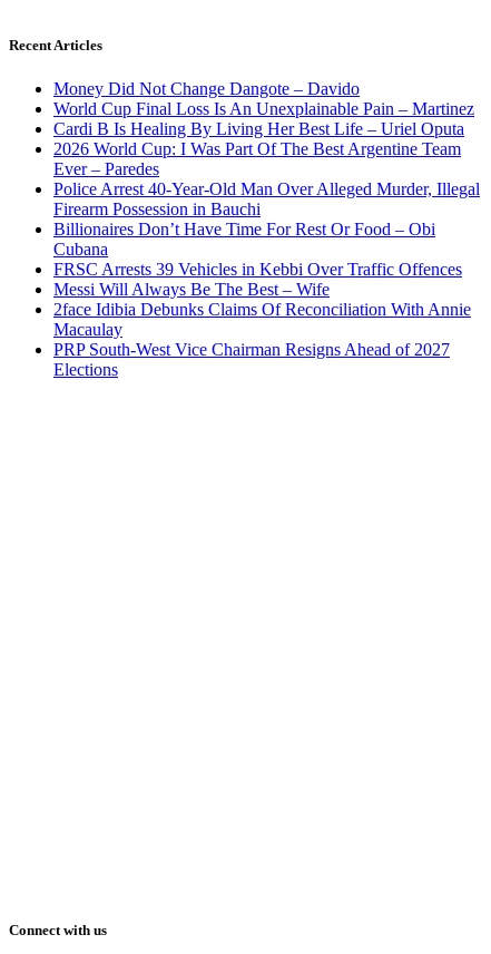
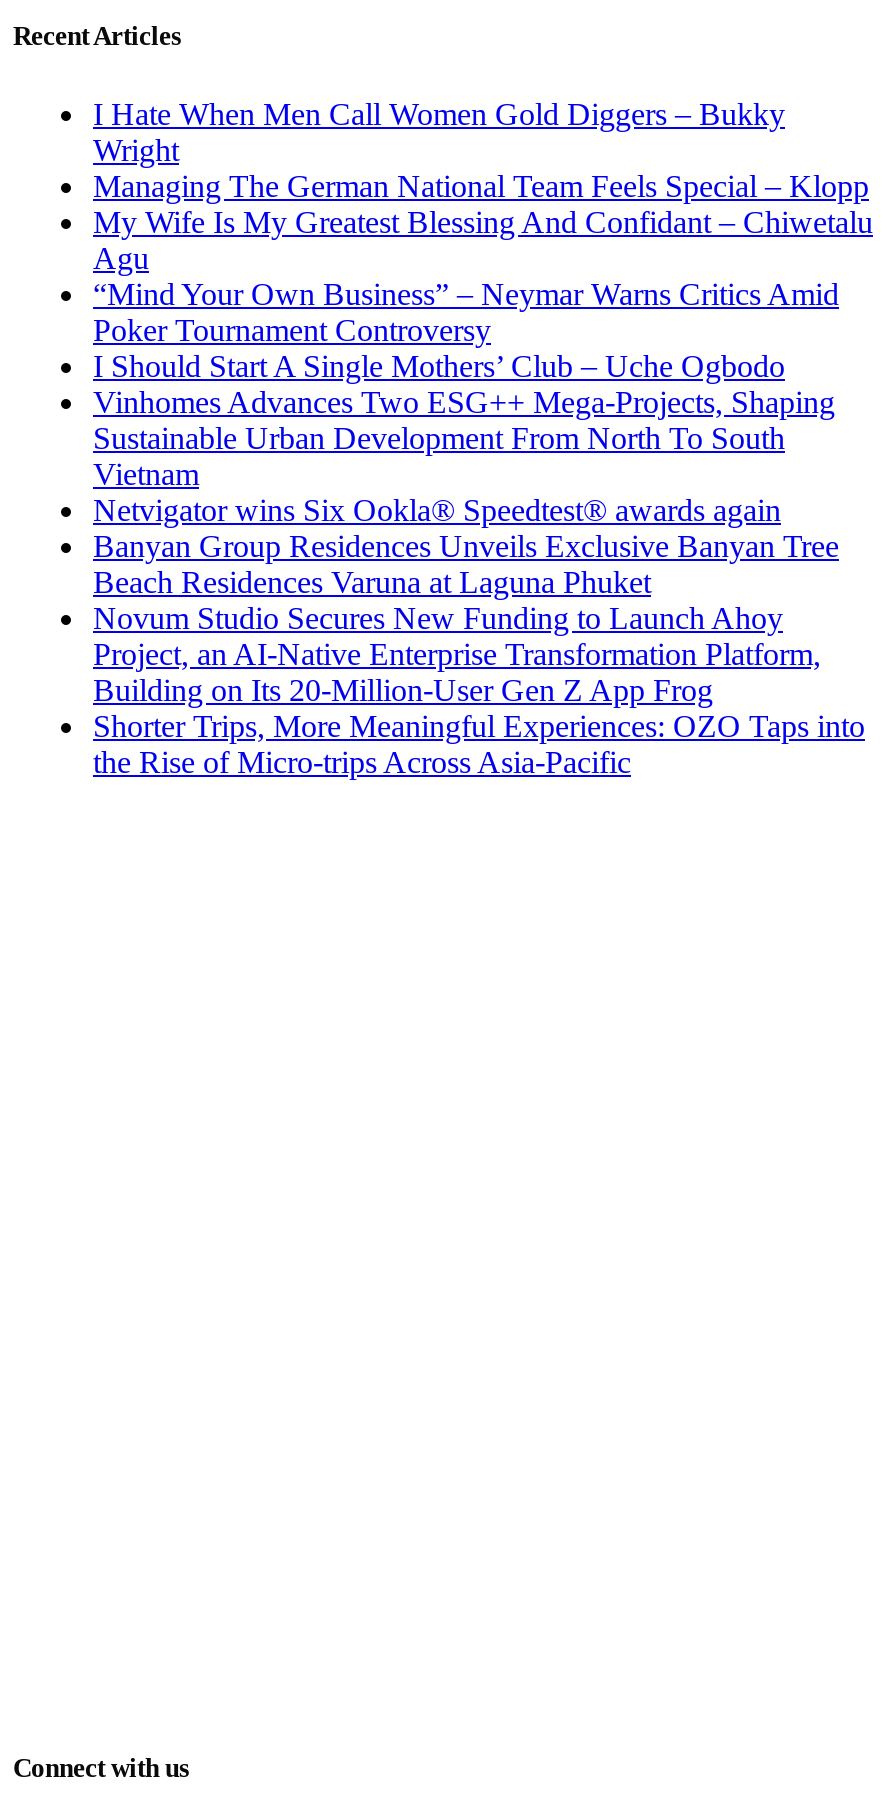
- Money Did Not Change Dangote – Davido
- World Cup Final Loss Is An Unexplainable Pain – Martinez
- Cardi B Is Healing By Living Her Best Life – Uriel Oputa
- 2026 World Cup: I Was Part Of The Best Argentine Team
- Ever – Paredes
- Police Arrest 40-Year-Old Man Over Alleged Murder, Illegal
- Firearm Possession in Bauchi
- Billionaires Don’t Have Time For Rest Or Food – Obi
- Cubana
- FRSC Arrests 39 Vehicles in Kebbi Over Traffic Offences
- Messi Will Always Be The Best – Wife
- 2face Idibia Debunks Claims Of Reconciliation With Annie
- Macaulay
- PRP South-West Vice Chairman Resigns Ahead of 2027
- Elections
+ I Hate When Men Call Women Gold Diggers – Bukky
+ Wright
+ Managing The German National Team Feels Special – Klopp
+ My Wife Is My Greatest Blessing And Confidant – Chiwetalu
+ Agu
+ “Mind Your Own Business” – Neymar Warns Critics Amid
+ Poker Tournament Controversy
+ I Should Start A Single Mothers’ Club – Uche Ogbodo
+ Vinhomes Advances Two ESG++ Mega-Projects, Shaping
+ Sustainable Urban Development From North To South
+ Vietnam
+ Netvigator wins Six Ookla® Speedtest® awards again
+ Banyan Group Residences Unveils Exclusive Banyan Tree
+ Beach Residences Varuna at Laguna Phuket
+ Novum Studio Secures New Funding to Launch Ahoy
+ Project, an AI-Native Enterprise Transformation Platform,
+ Building on Its 20-Million-User Gen Z App Frog
+ Shorter Trips, More Meaningful Experiences: OZO Taps into
+ the Rise of Micro-trips Across Asia-Pacific
